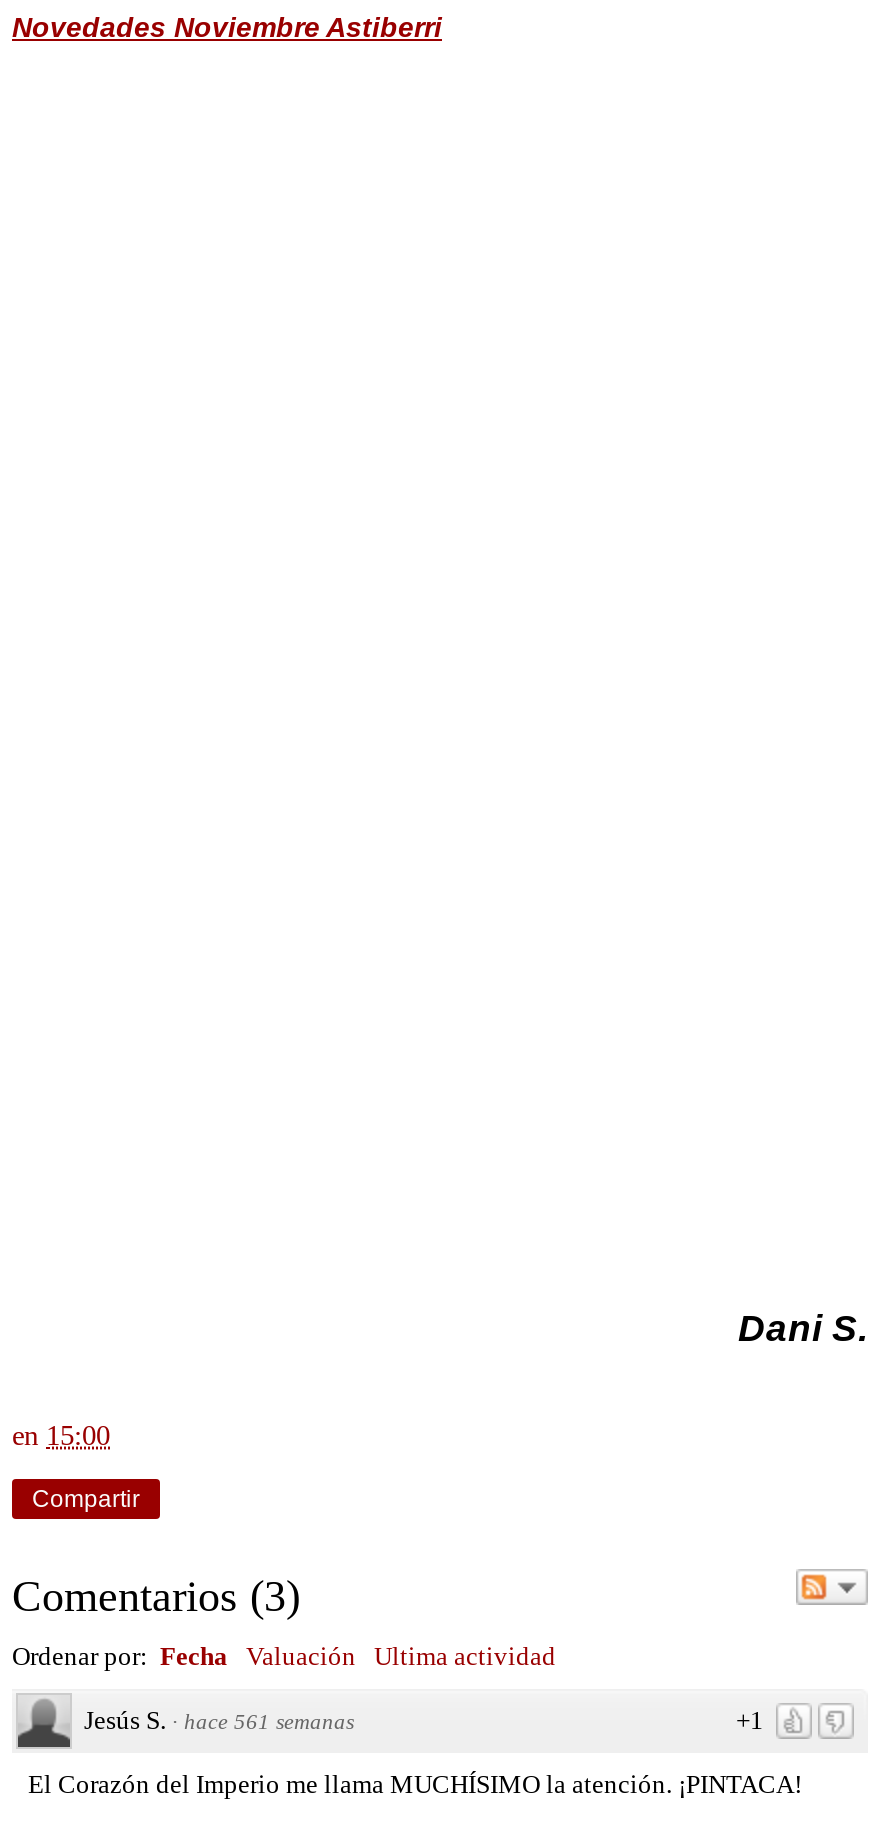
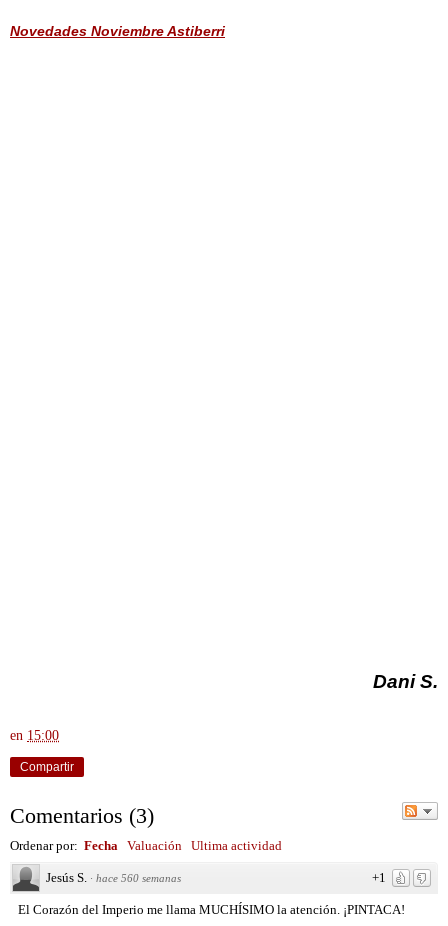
- Jesús S. · hace 561 semanas
+ Jesús S. · hace 560 semanas
